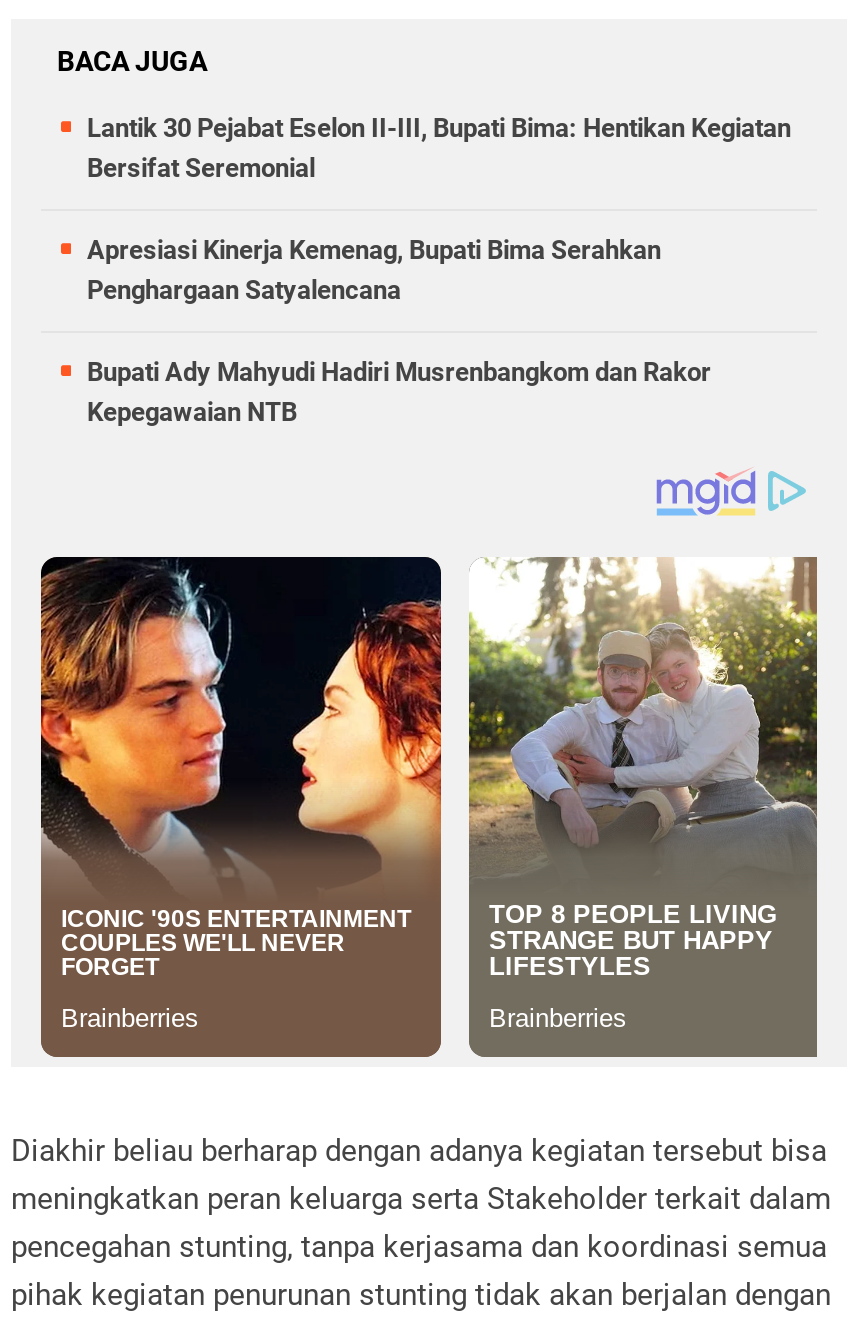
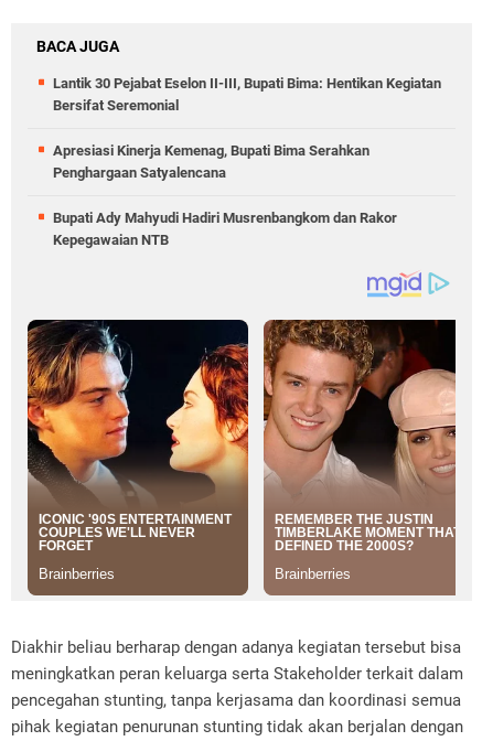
- [image]
+ [image]
